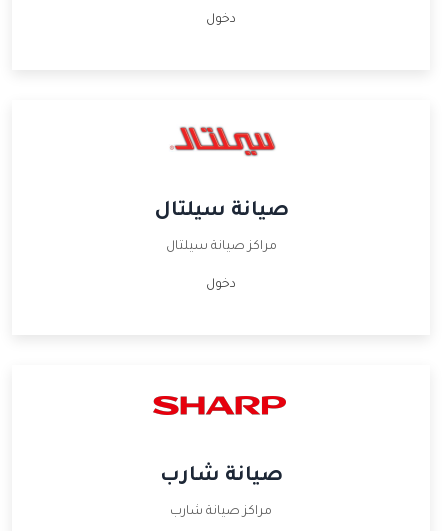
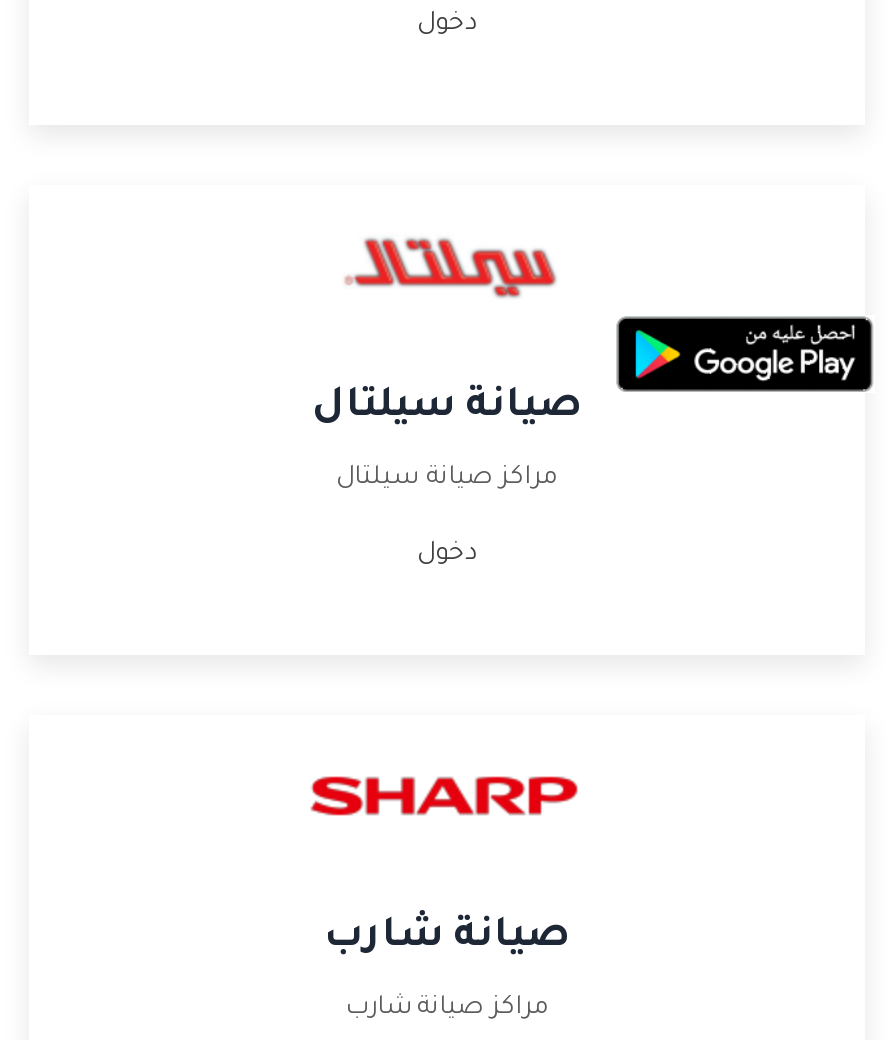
+ [image]
